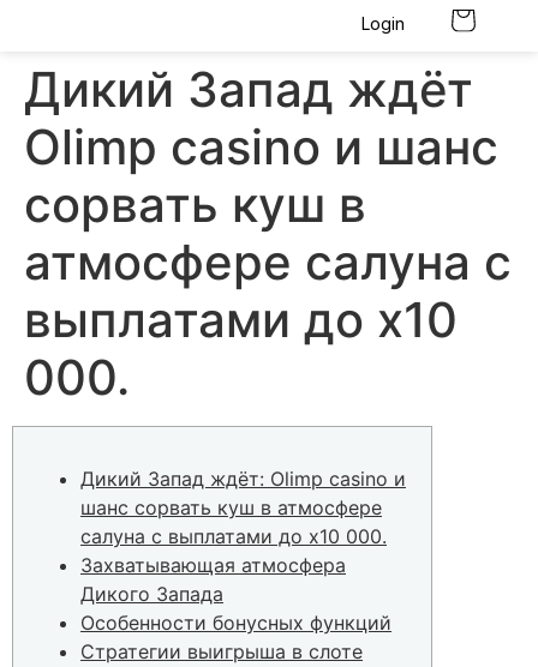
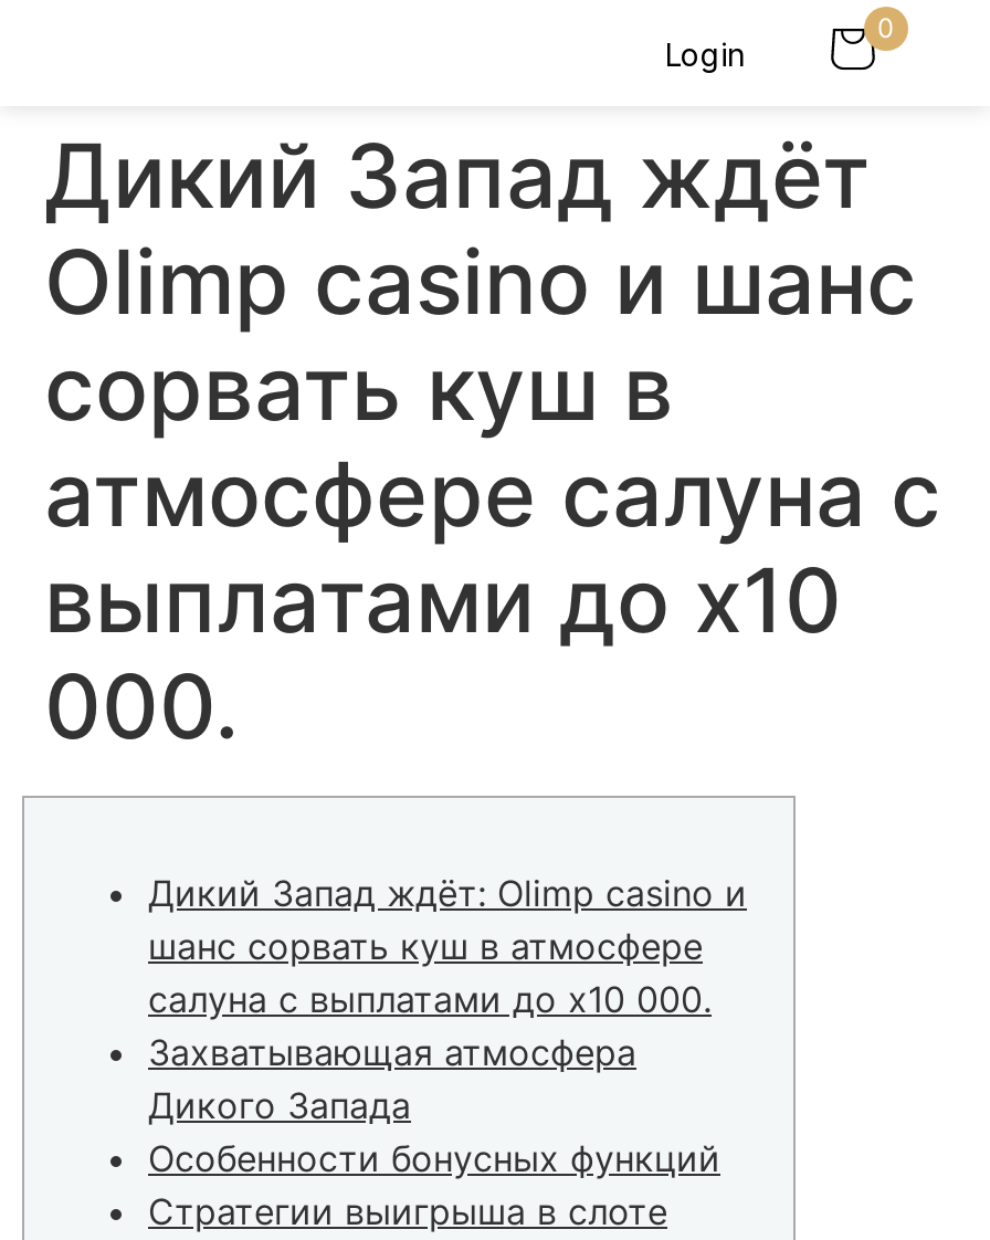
+ 0
